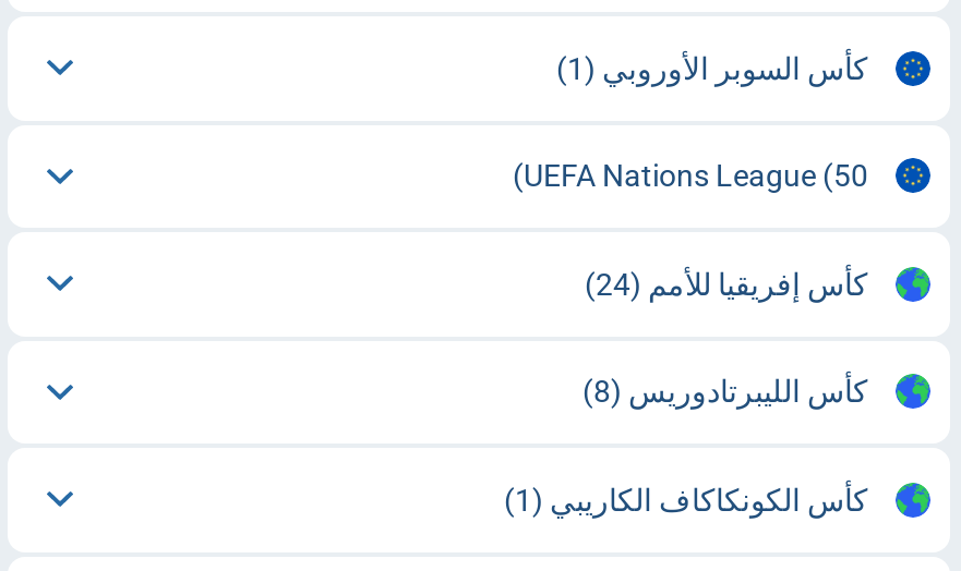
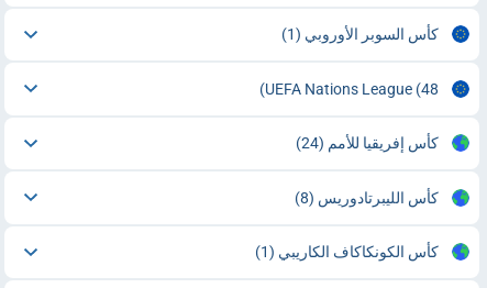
- UEFA Nations League (50)
+ UEFA Nations League (48)
